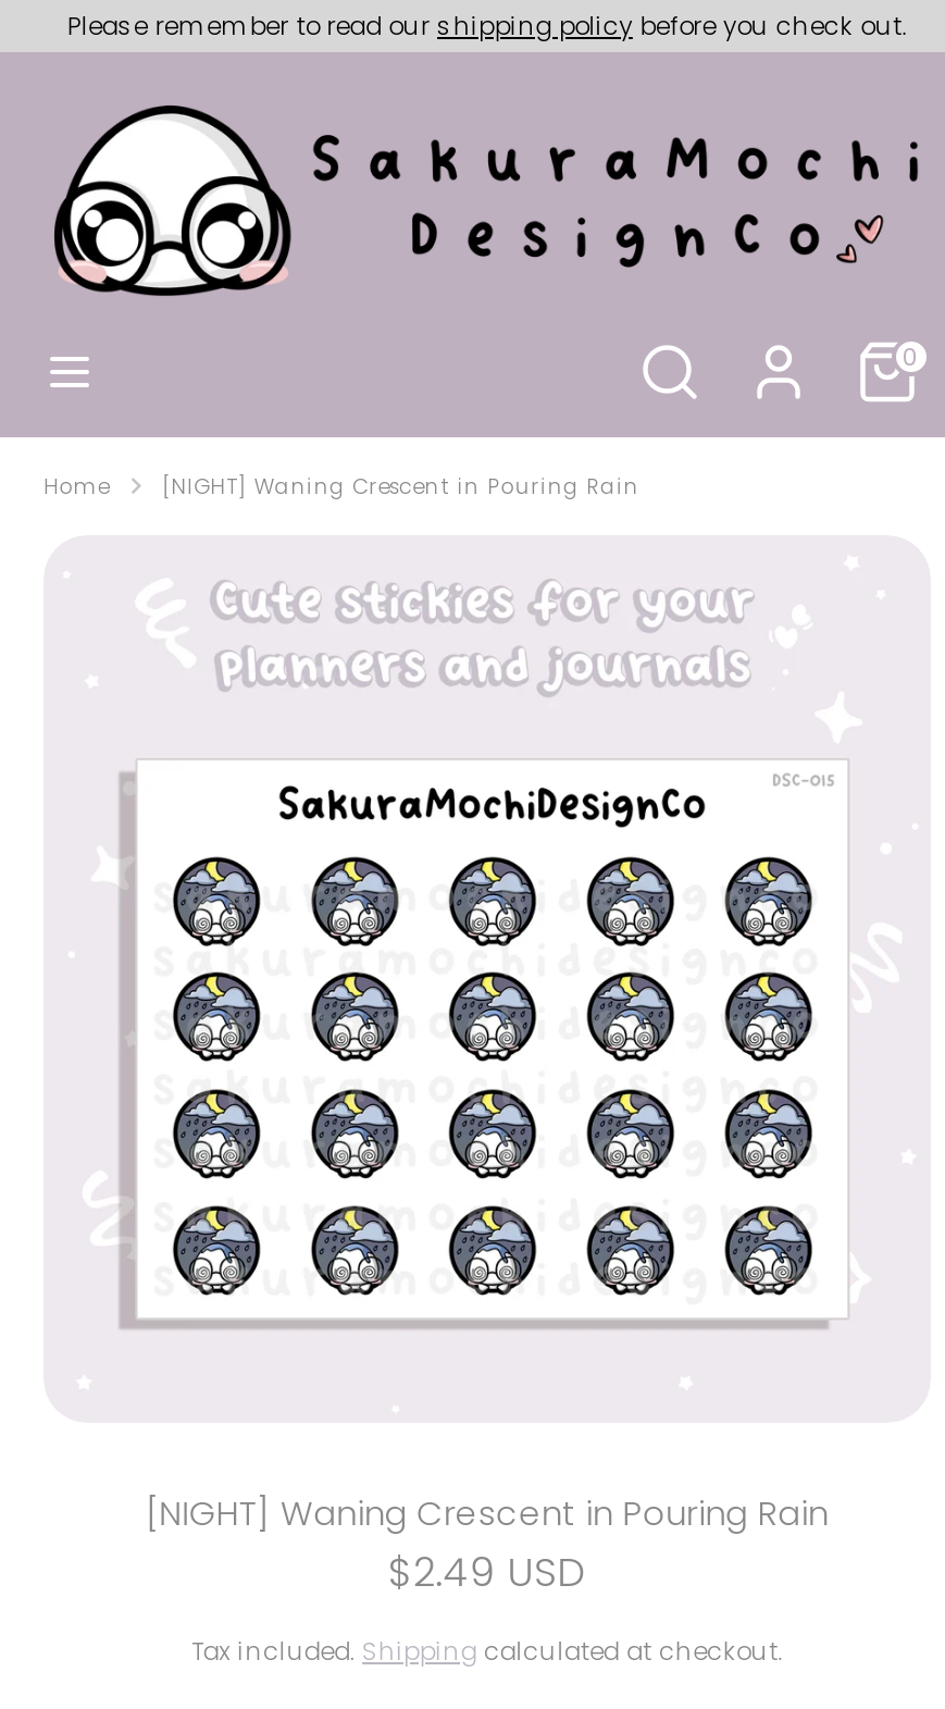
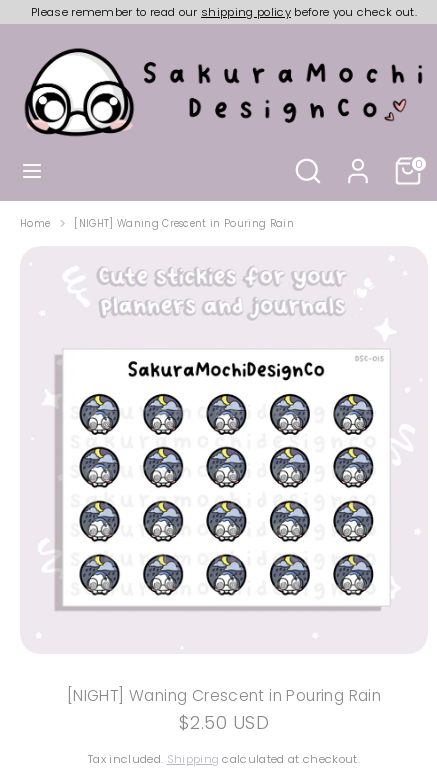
- $2.49 USD
+ $2.50 USD
